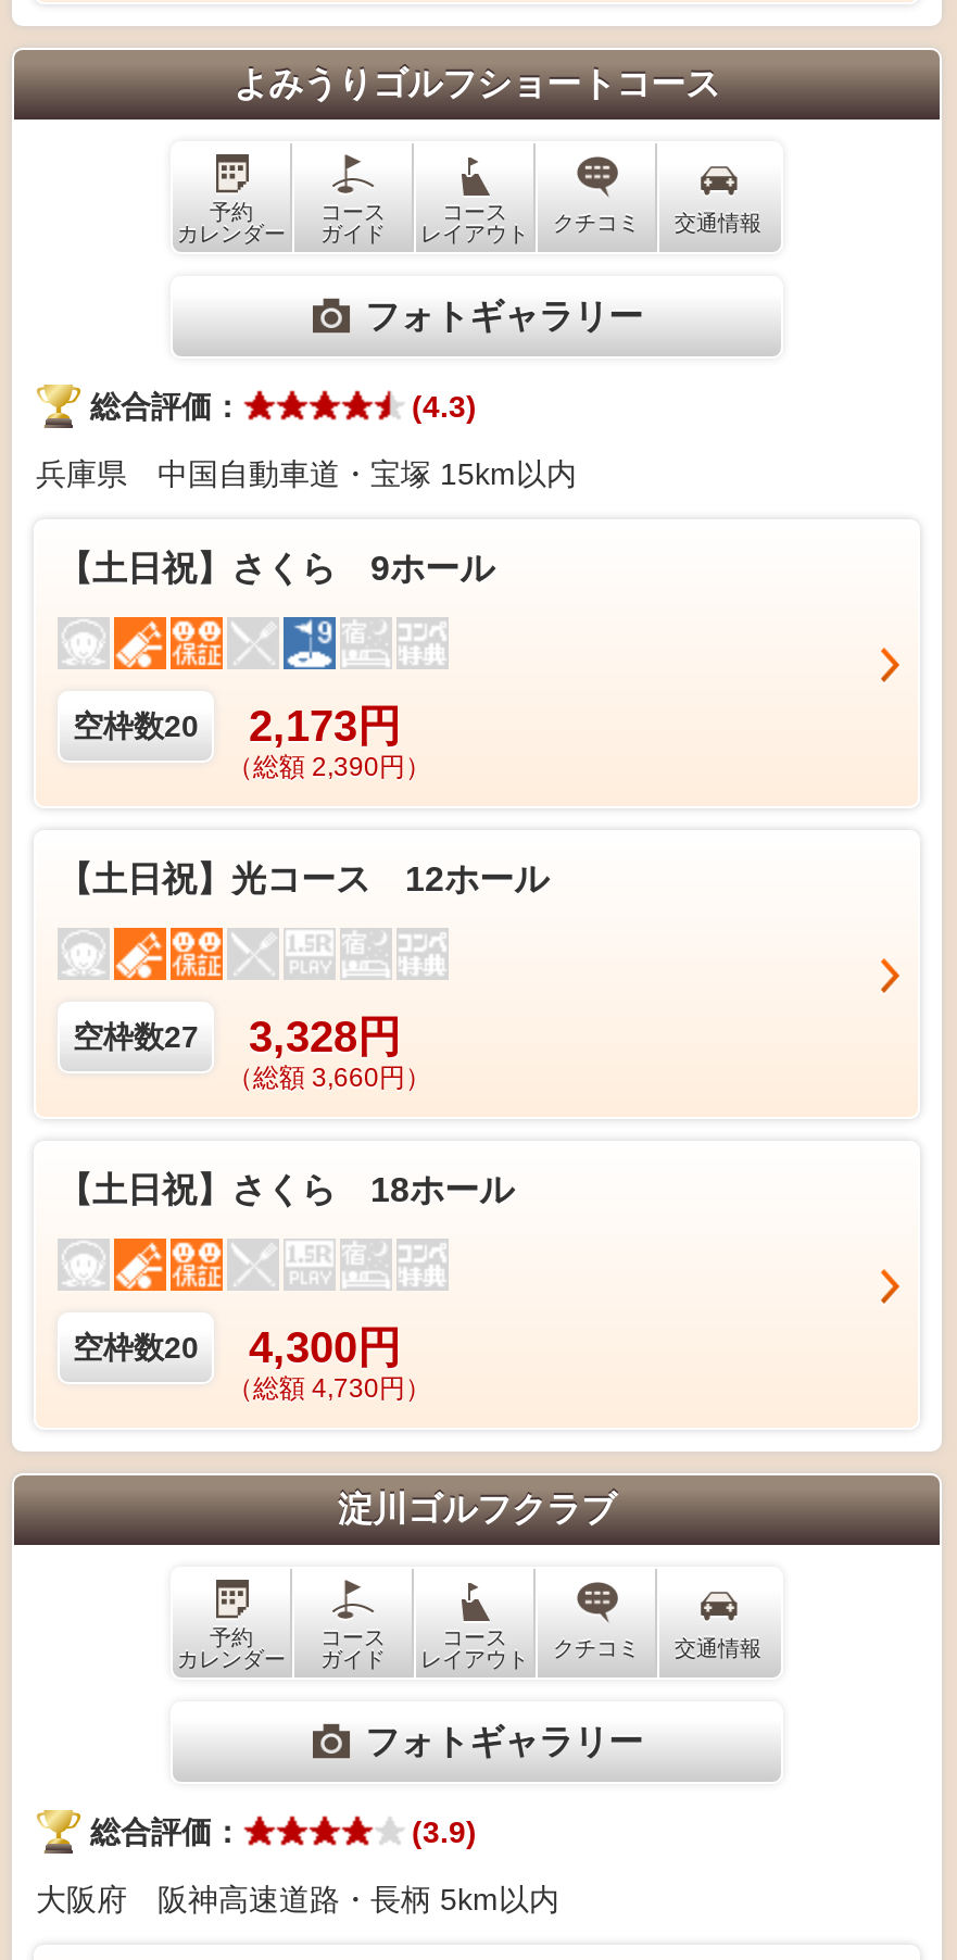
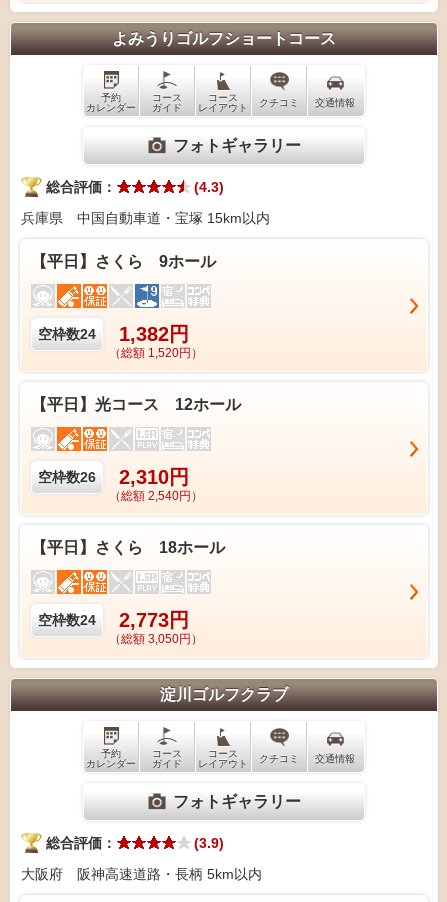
- 【土日祝】さくら 9ホール
+ 【平日】さくら 9ホール

- 空枠数20
- 2,173円
- （総額 2,390円）
+ 空枠数24
+ 1,382円
+ （総額 1,520円）

- 【土日祝】光コース 12ホール
+ 【平日】光コース 12ホール

- 空枠数27
- 3,328円
- （総額 3,660円）
+ 空枠数26
+ 2,310円
+ （総額 2,540円）

- 【土日祝】さくら 18ホール
+ 【平日】さくら 18ホール

- 空枠数20
- 4,300円
- （総額 4,730円）
+ 空枠数24
+ 2,773円
+ （総額 3,050円）
